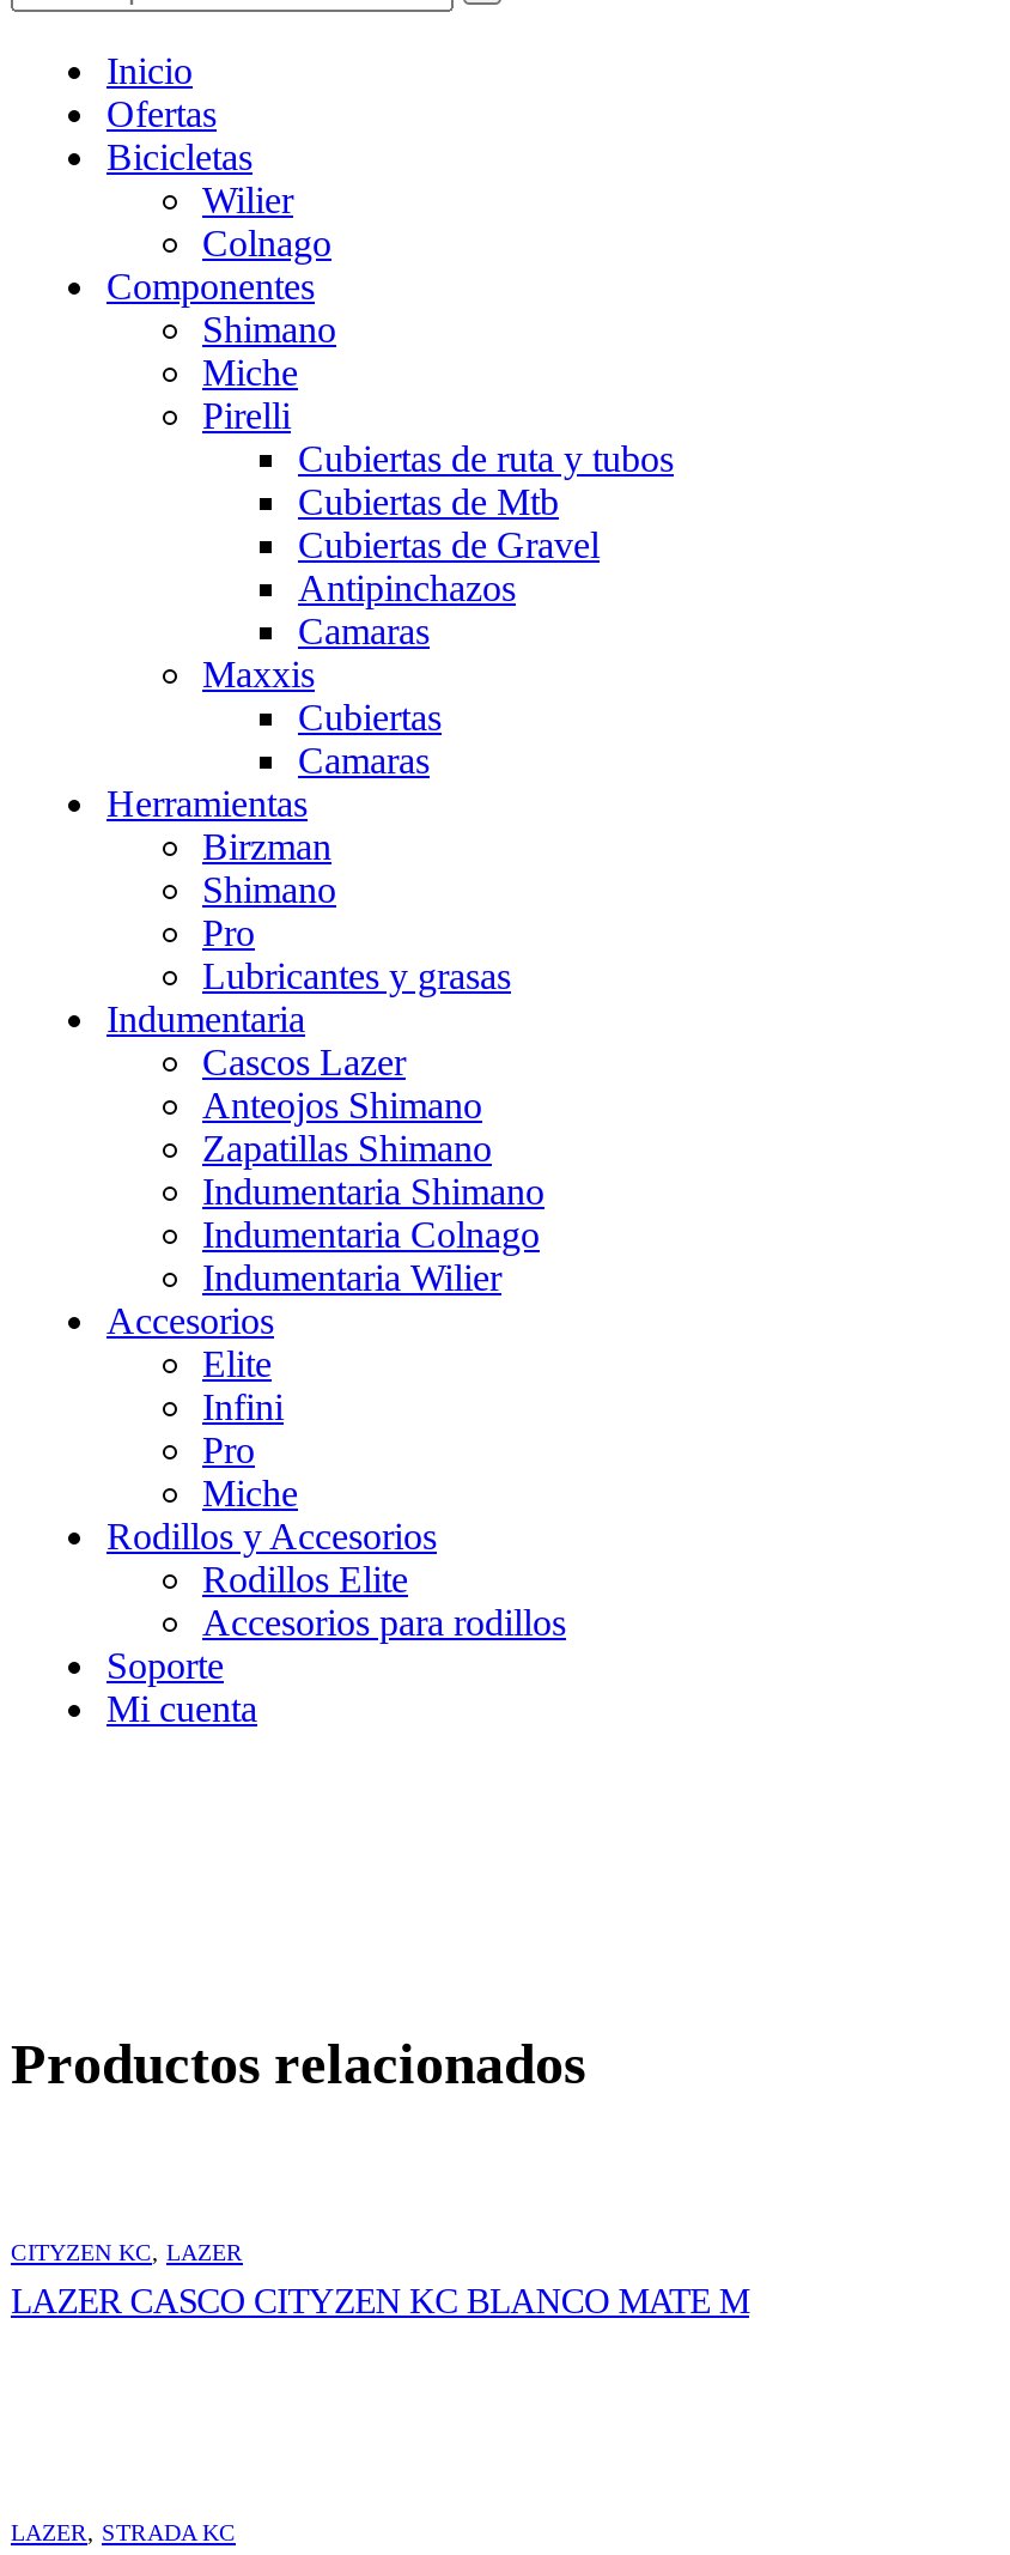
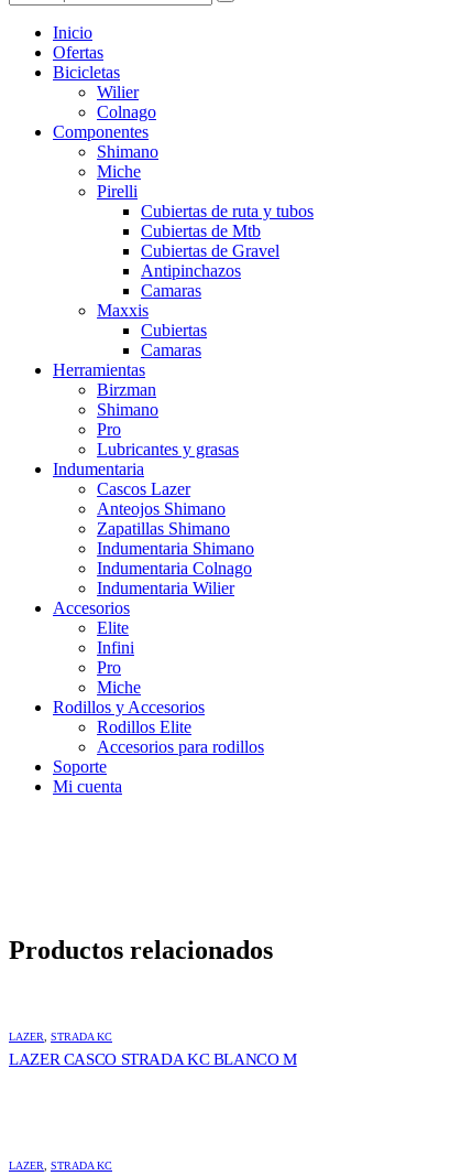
- CITYZEN KC, LAZER
- LAZER CASCO CITYZEN KC BLANCO MATE M
+ LAZER, STRADA KC
+ LAZER CASCO STRADA KC BLANCO M
